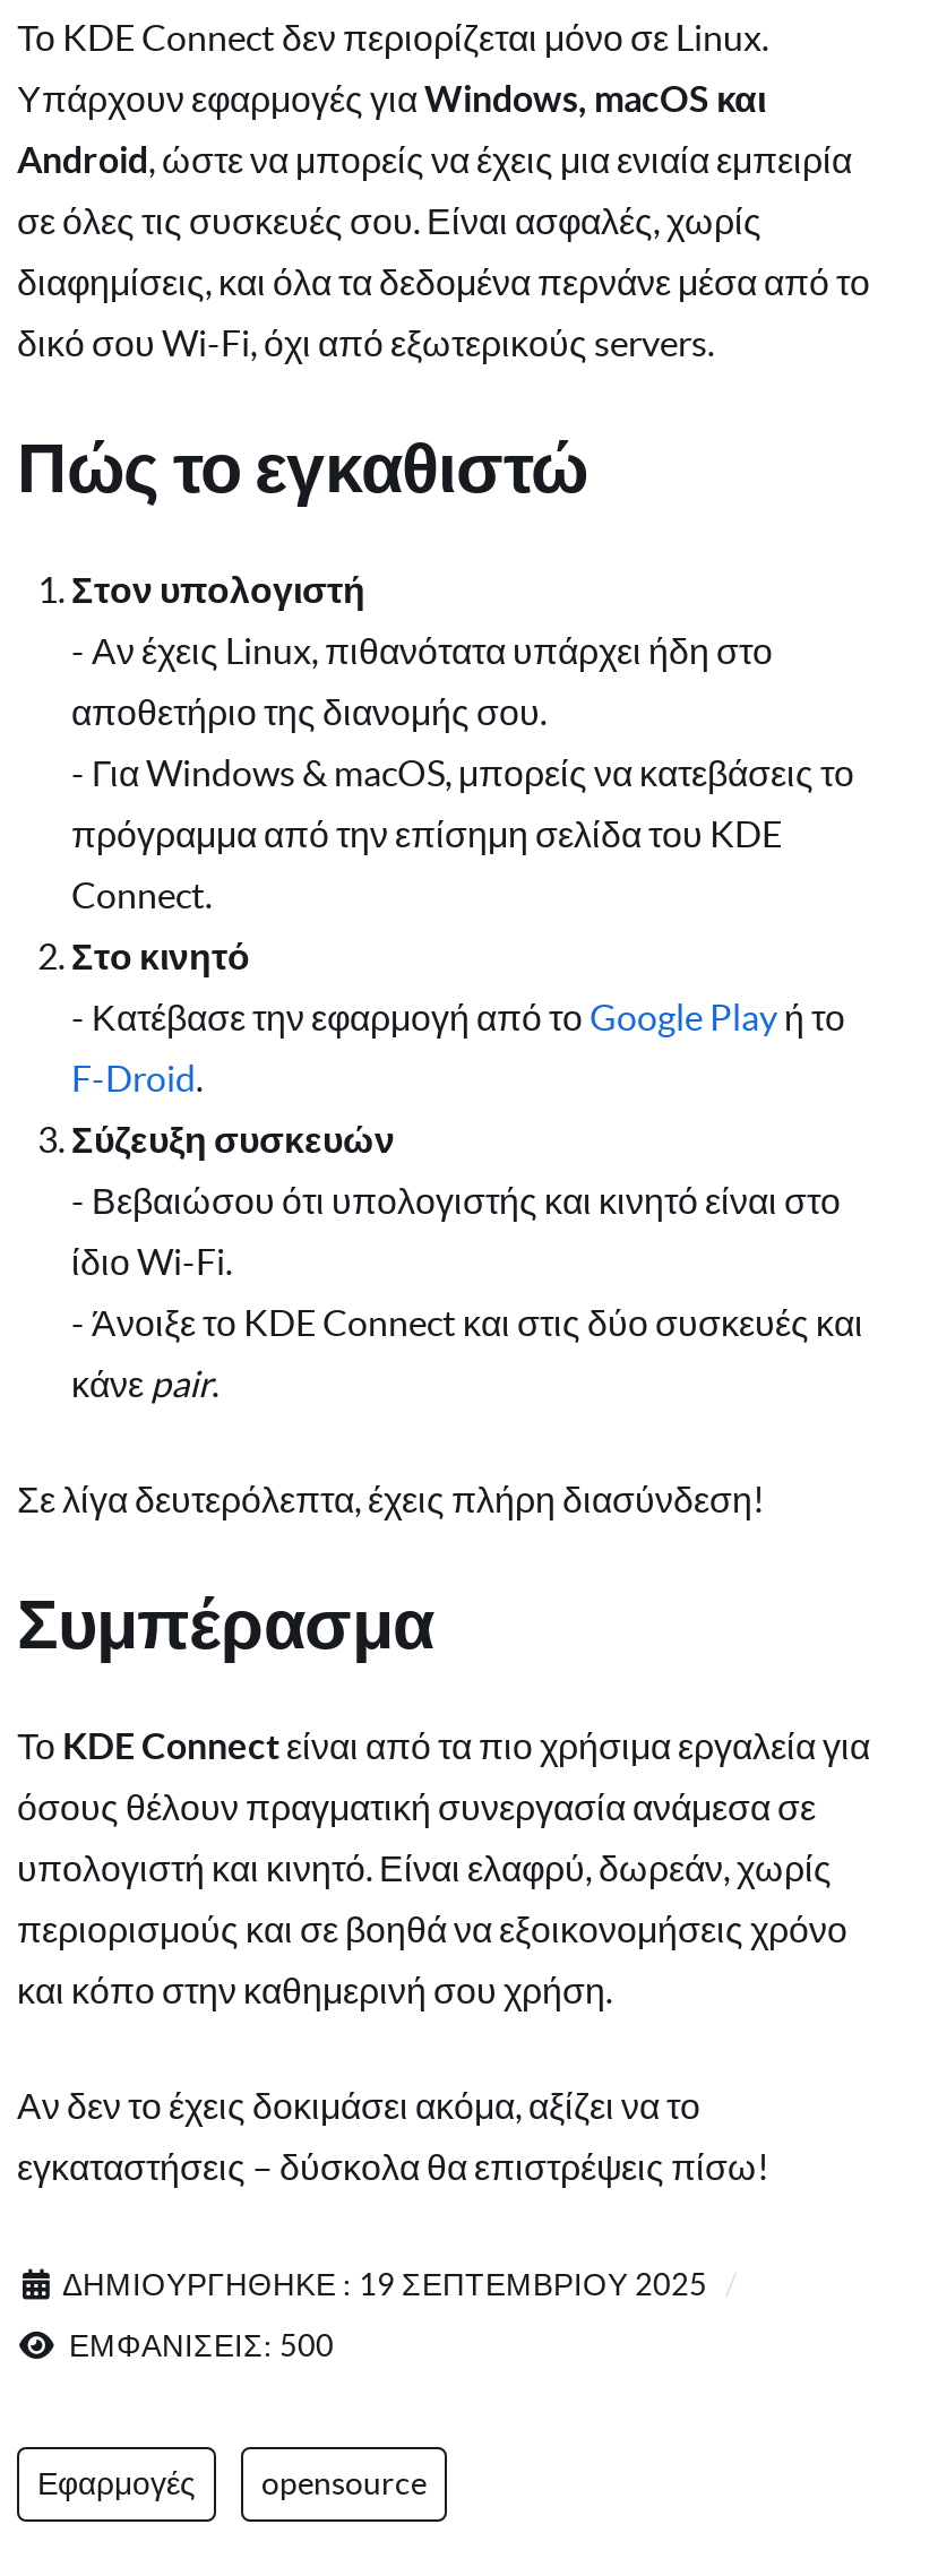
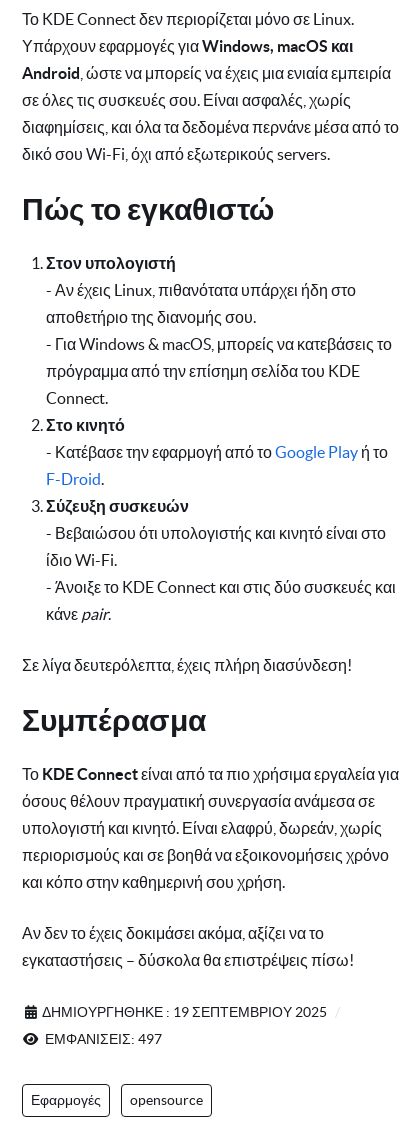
- ΕΜΦΑΝΊΣΕΙΣ: 500
+ ΕΜΦΑΝΊΣΕΙΣ: 497
